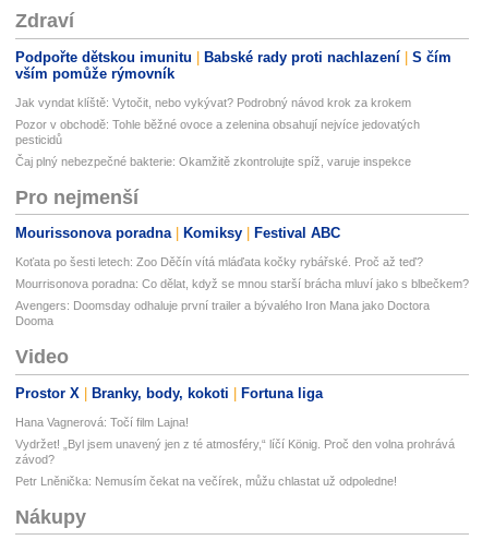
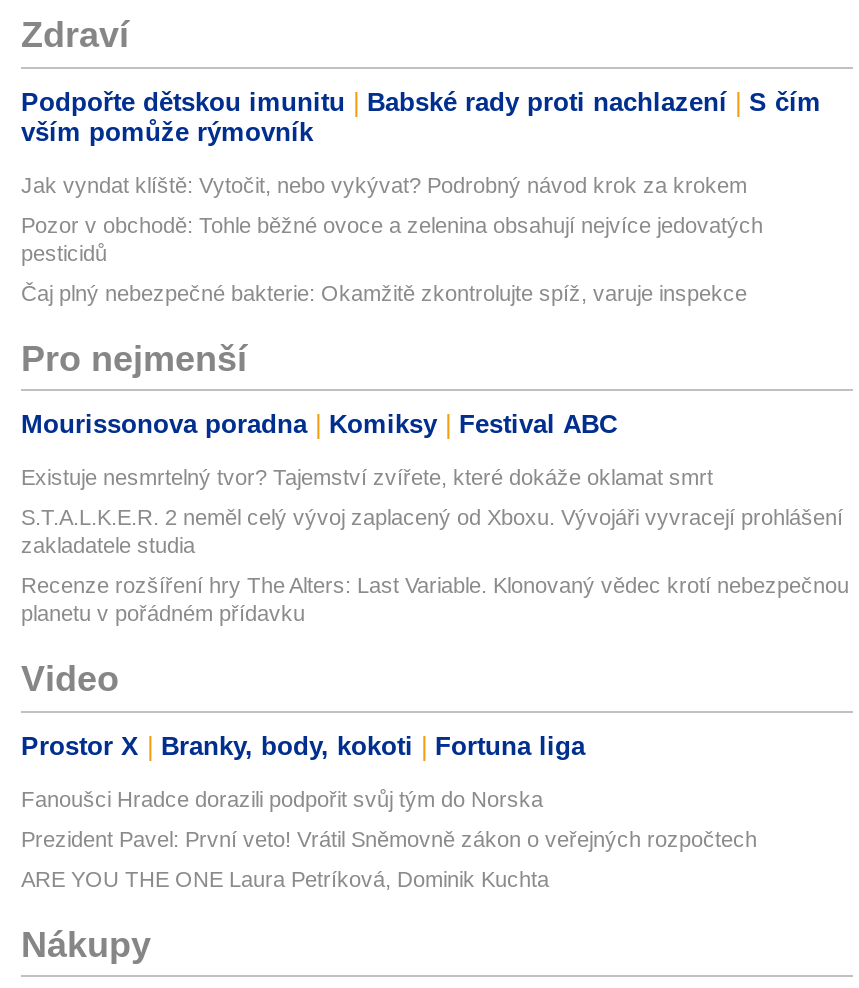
- Koťata po šesti letech: Zoo Děčín vítá mláďata kočky rybářské. Proč až teď?
+ Existuje nesmrtelný tvor? Tajemství zvířete, které dokáže oklamat smrt

- Mourrisonova poradna: Co dělat, když se mnou starší brácha mluví jako s blbečkem?
+ S.T.A.L.K.E.R. 2 neměl celý vývoj zaplacený od Xboxu. Vývojáři vyvracejí prohlášení
+ zakladatele studia

- Avengers: Doomsday odhaluje první trailer a bývalého Iron Mana jako Doctora
- Dooma
+ Recenze rozšíření hry The Alters: Last Variable. Klonovaný vědec krotí nebezpečnou
+ planetu v pořádném přídavku

- Hana Vagnerová: Točí film Lajna!
+ Fanoušci Hradce dorazili podpořit svůj tým do Norska

- Vydržet! „Byl jsem unavený jen z té atmosféry,“ líčí König. Proč den volna prohrává
- závod?
+ Prezident Pavel: První veto! Vrátil Sněmovně zákon o veřejných rozpočtech

- Petr Lněnička: Nemusím čekat na večírek, můžu chlastat už odpoledne!
+ ARE YOU THE ONE Laura Petríková, Dominik Kuchta
